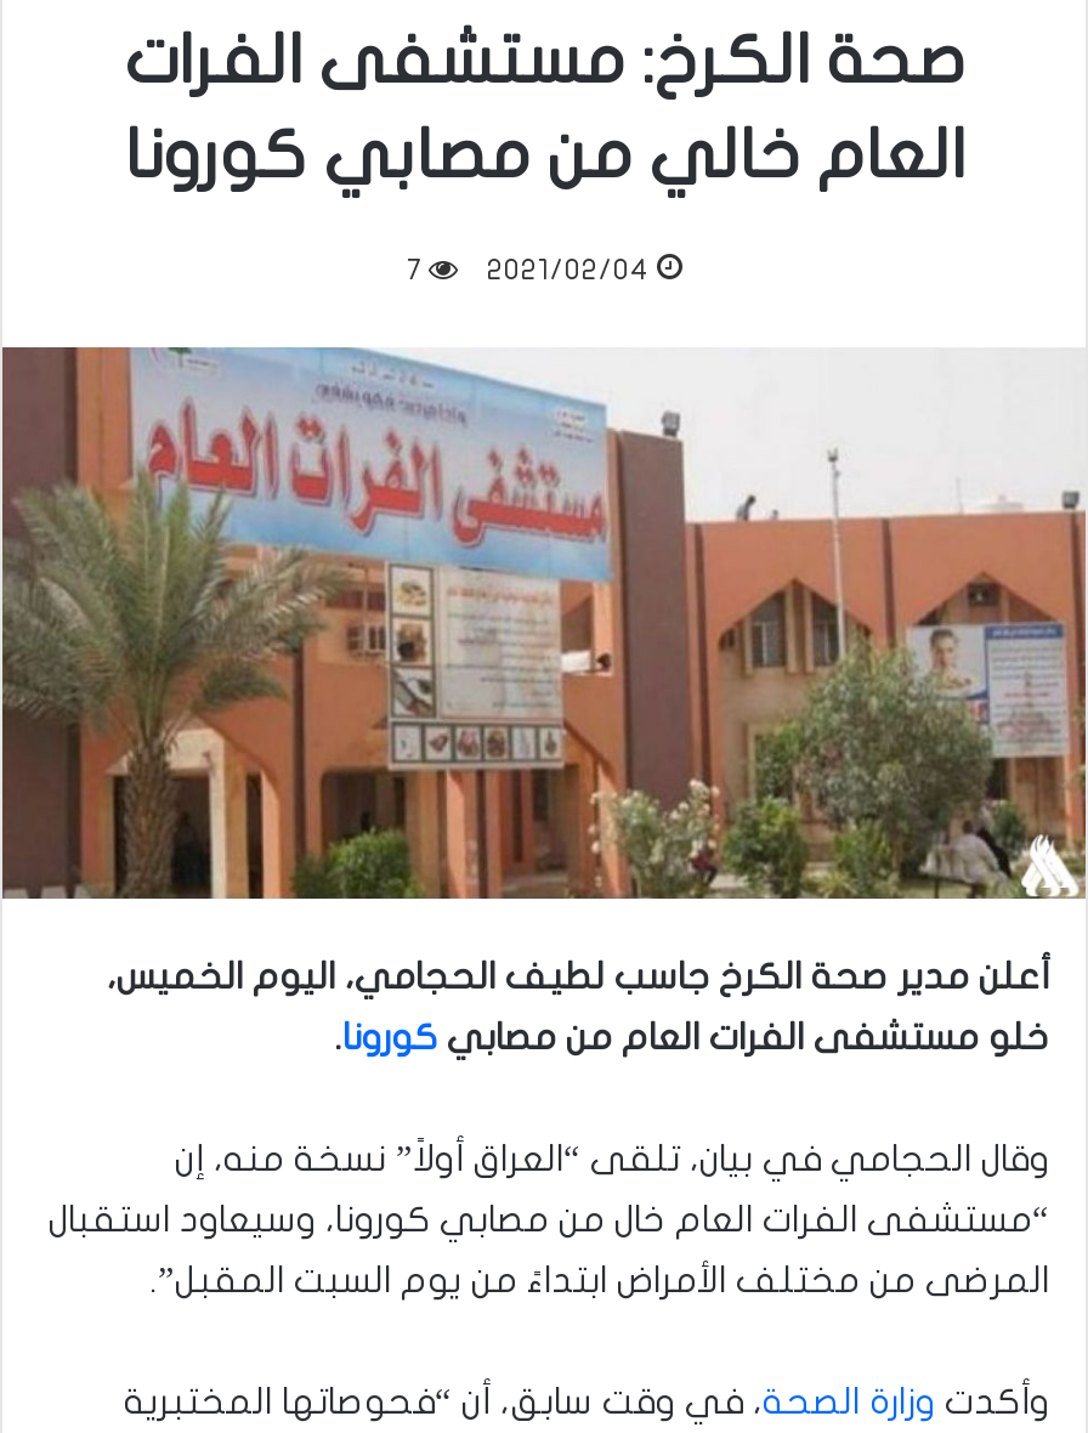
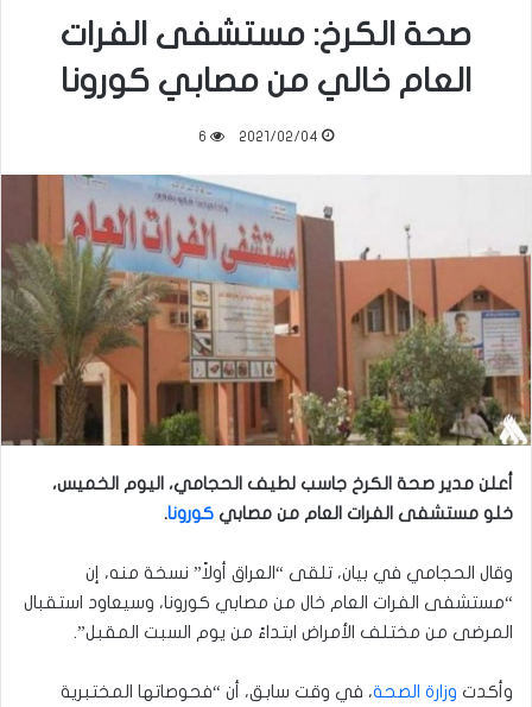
- 7
+ 6
